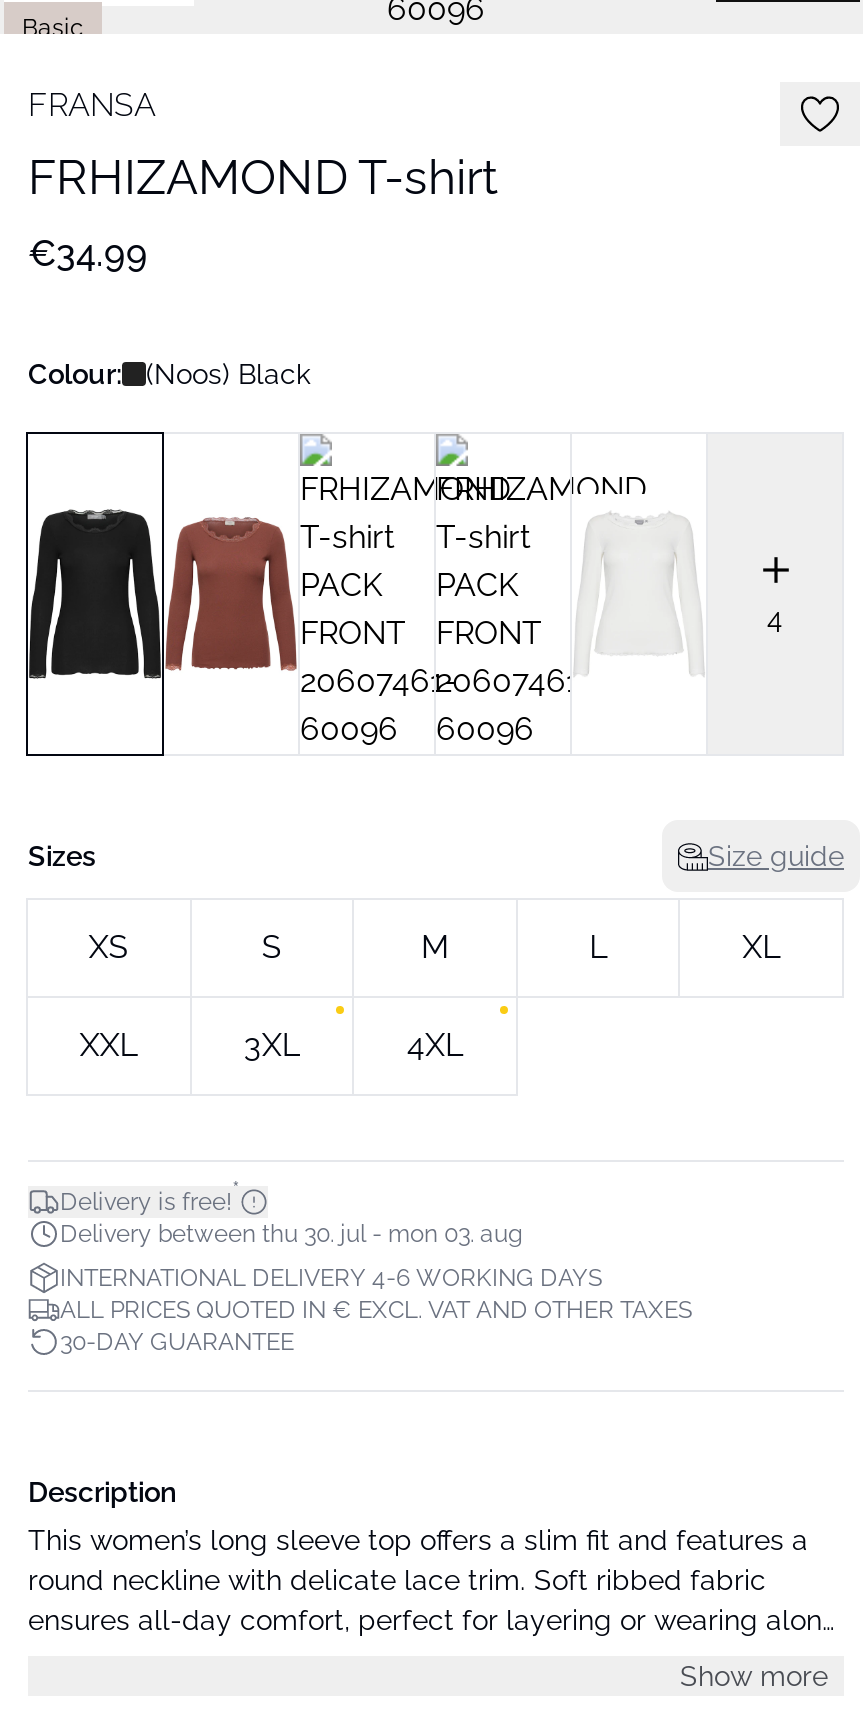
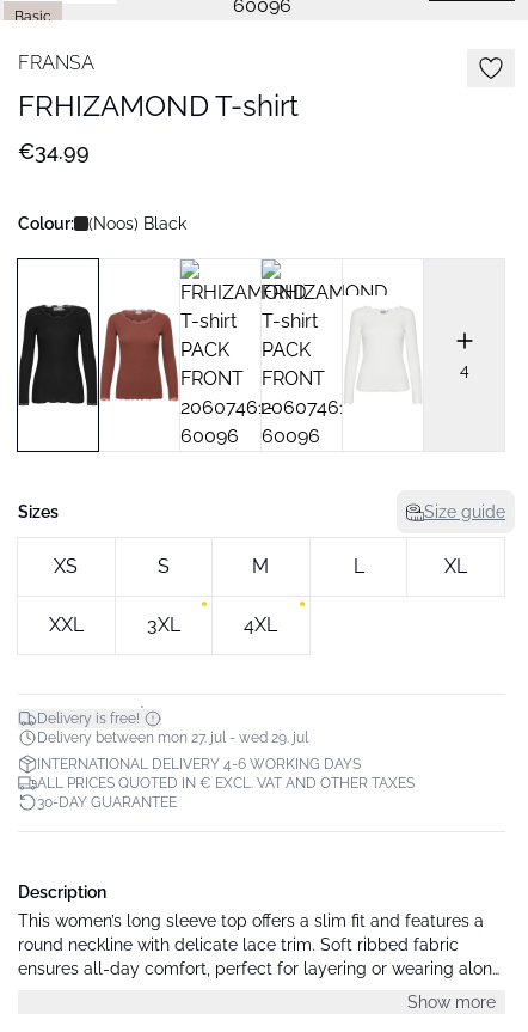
- Delivery between thu 30. jul - mon 03. aug
+ Delivery between mon 27. jul - wed 29. jul
